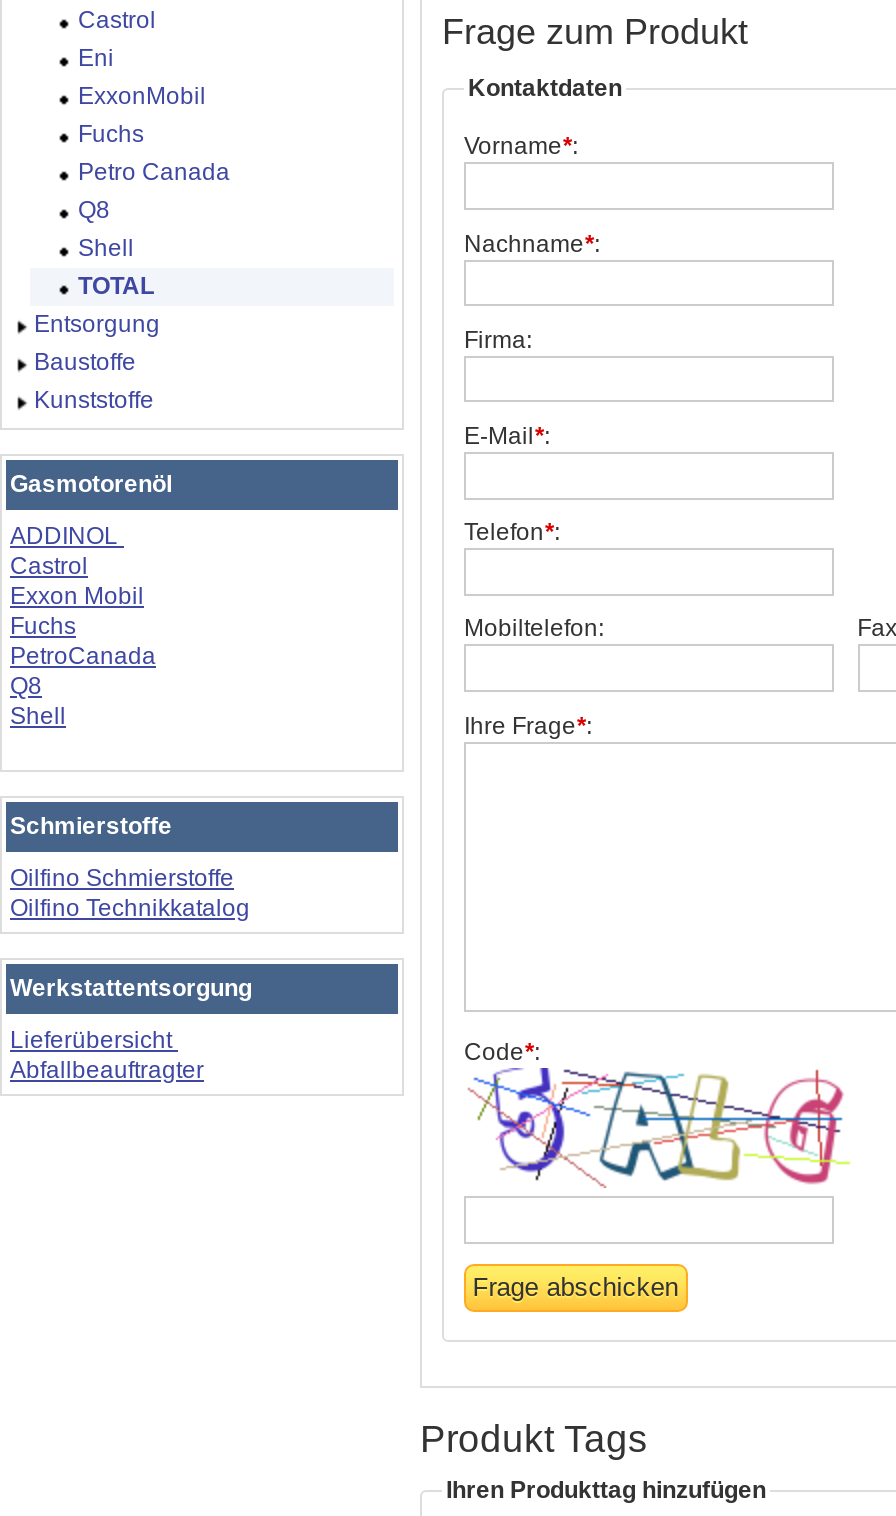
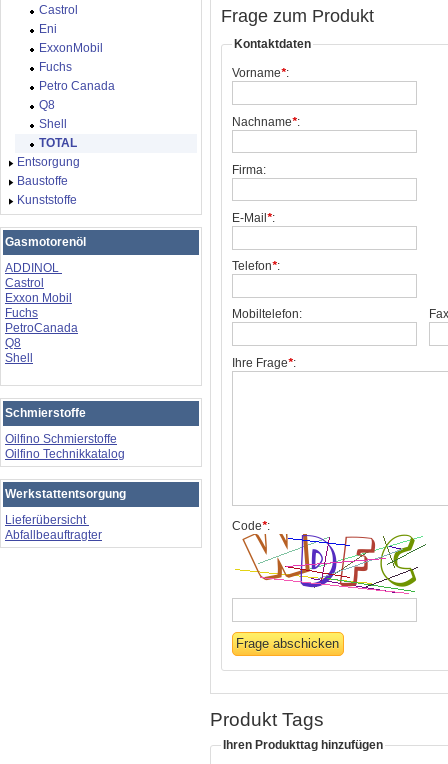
- [image]
+ [image]
